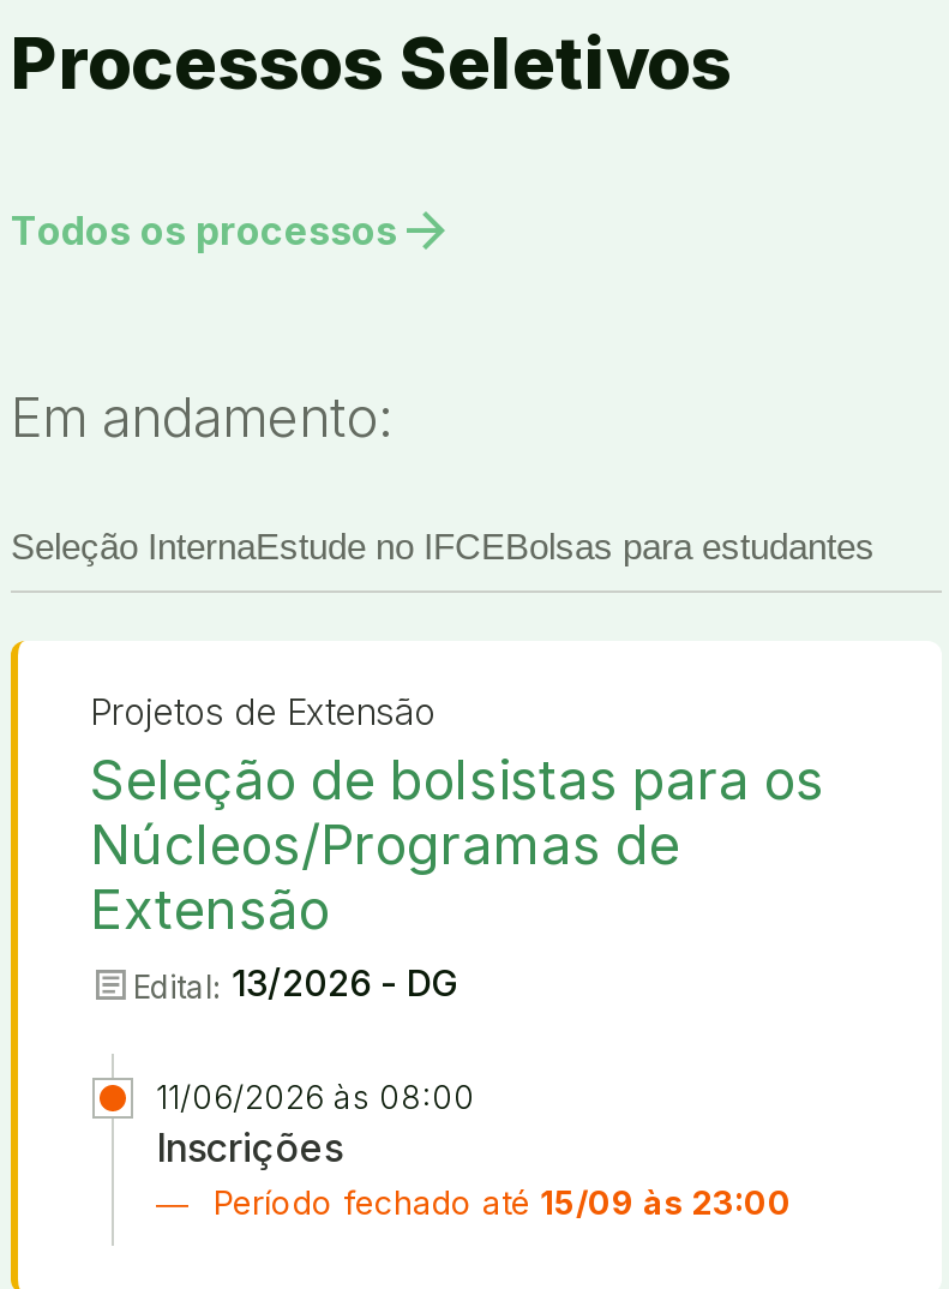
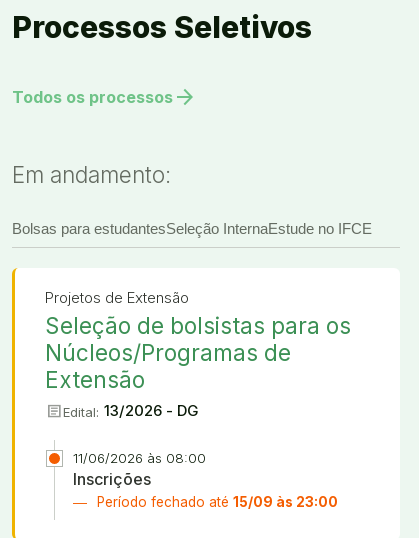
- Seleção InternaEstude no IFCEBolsas para estudantes
+ Bolsas para estudantesSeleção InternaEstude no IFCE
